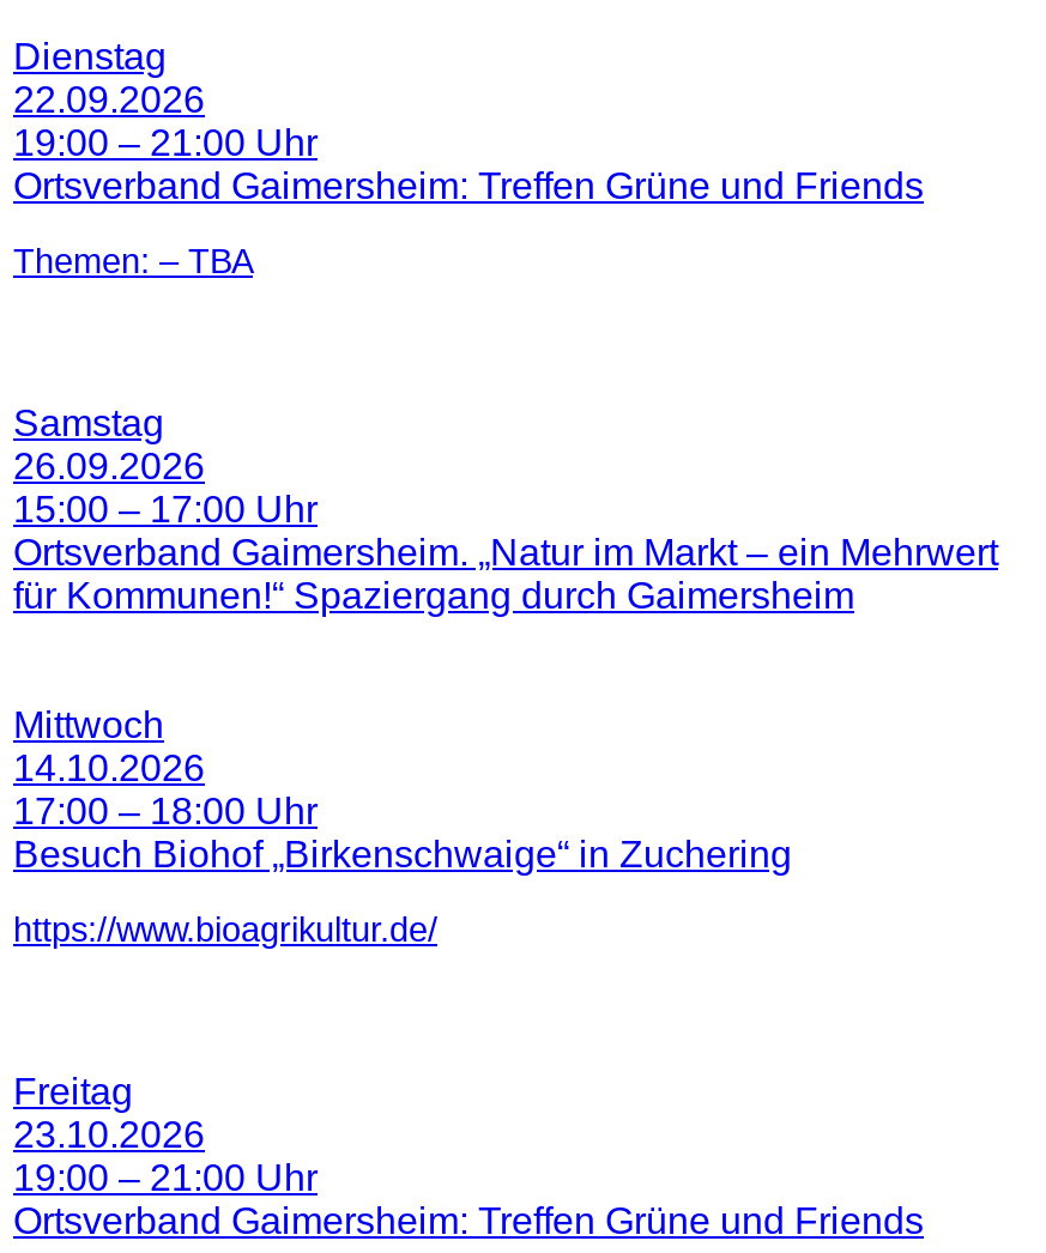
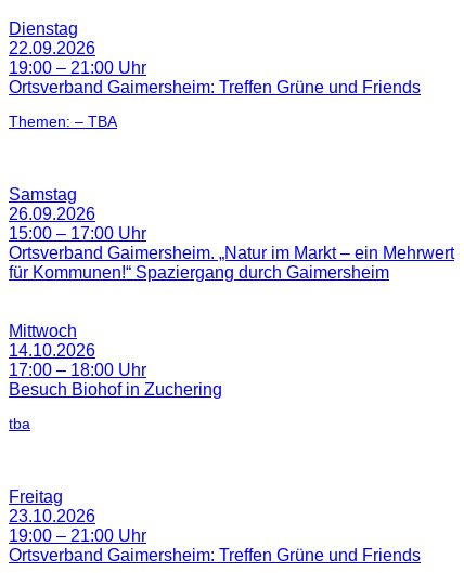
- Besuch Biohof „Birkenschwaige“ in Zuchering
+ Besuch Biohof in Zuchering

- https://www.bioagrikultur.de/
+ tba
